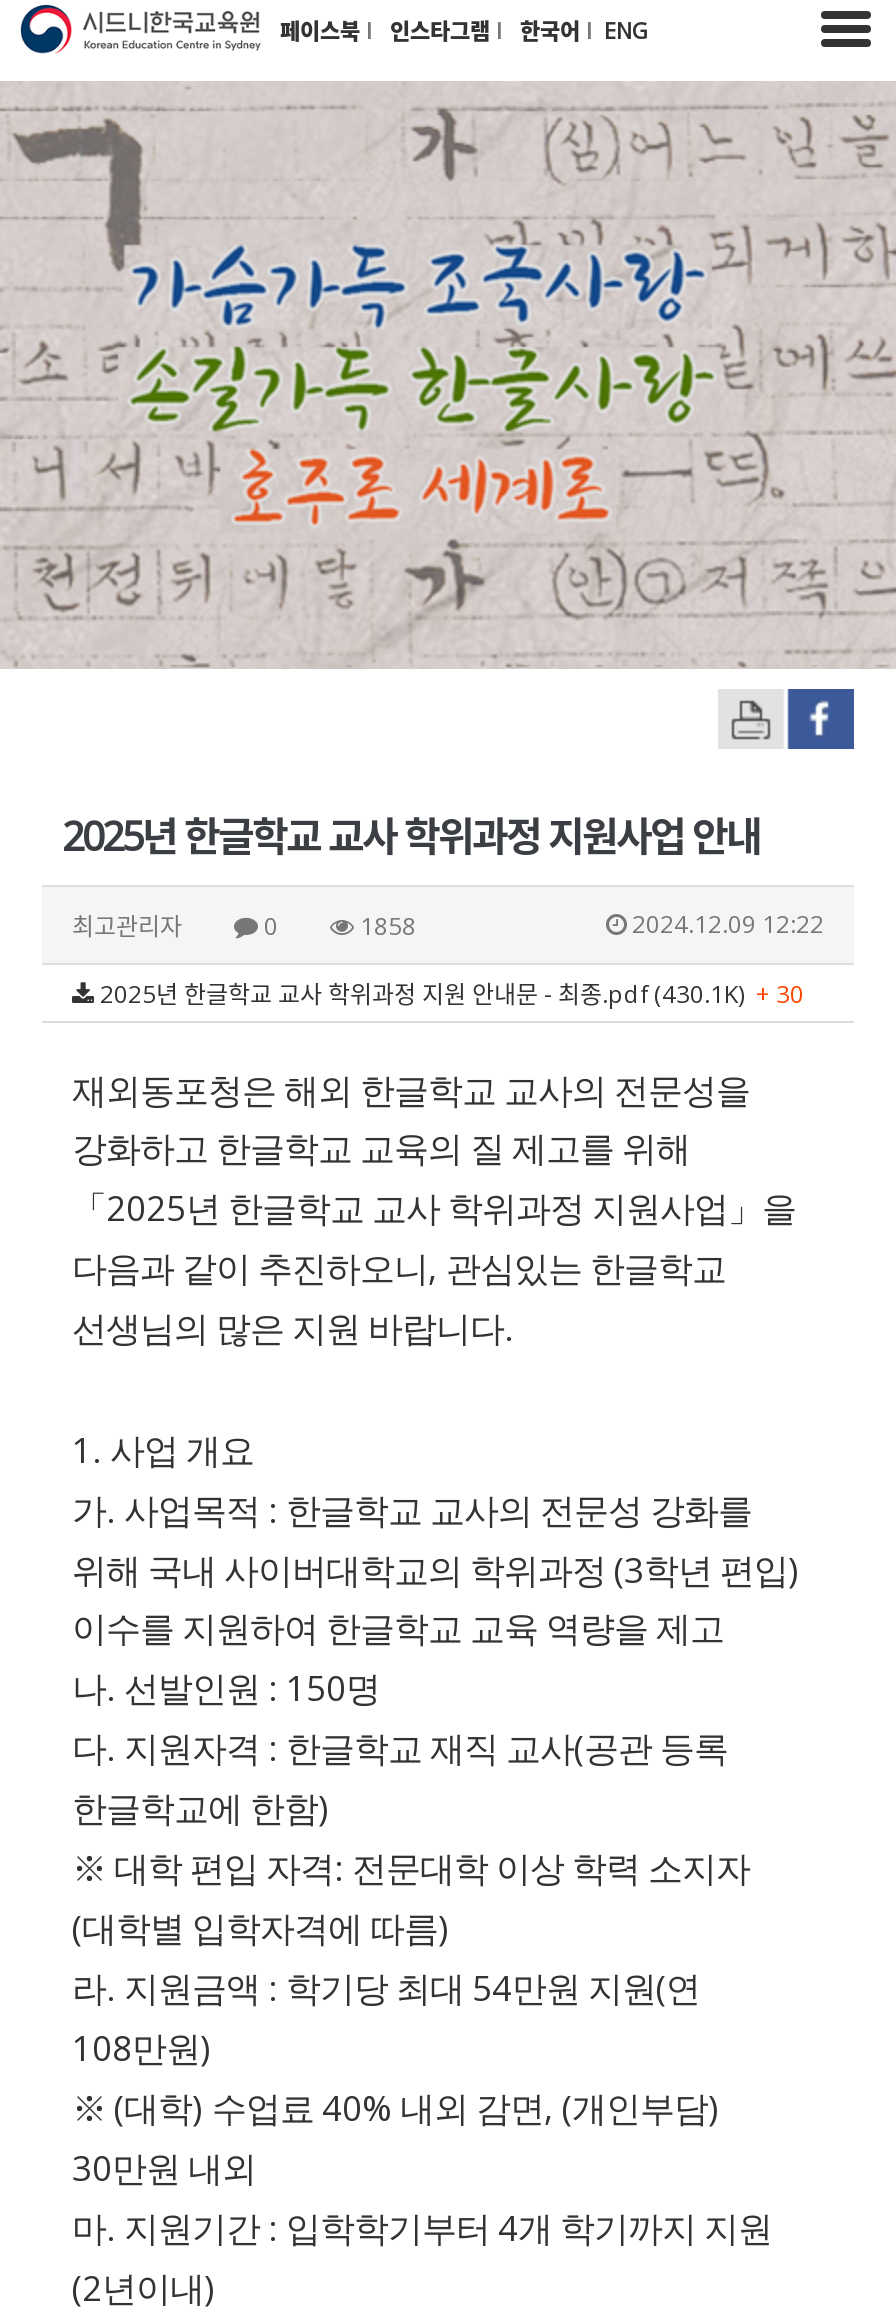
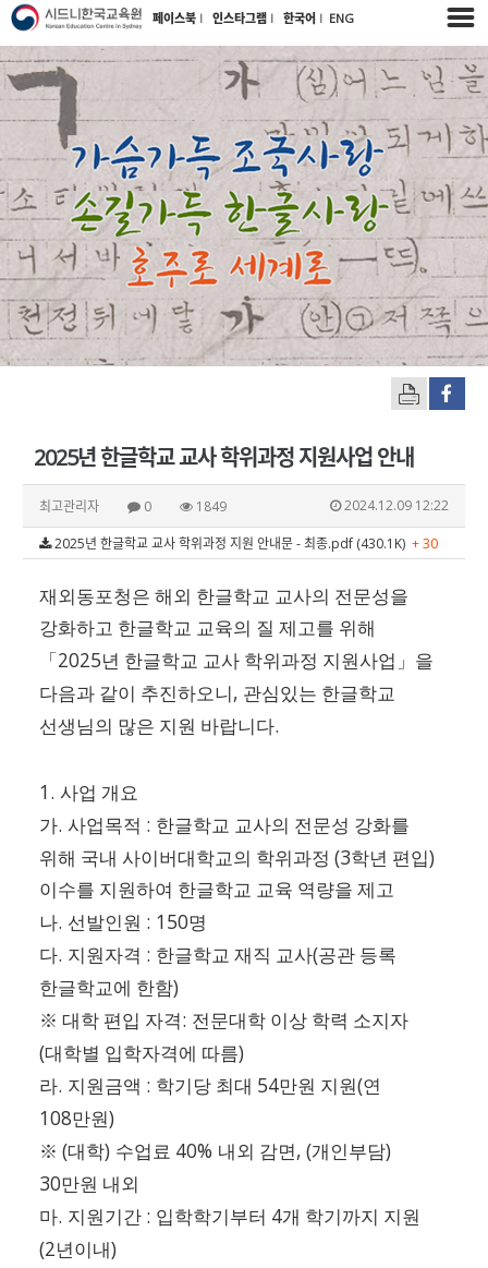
- 1858
+ 1849
